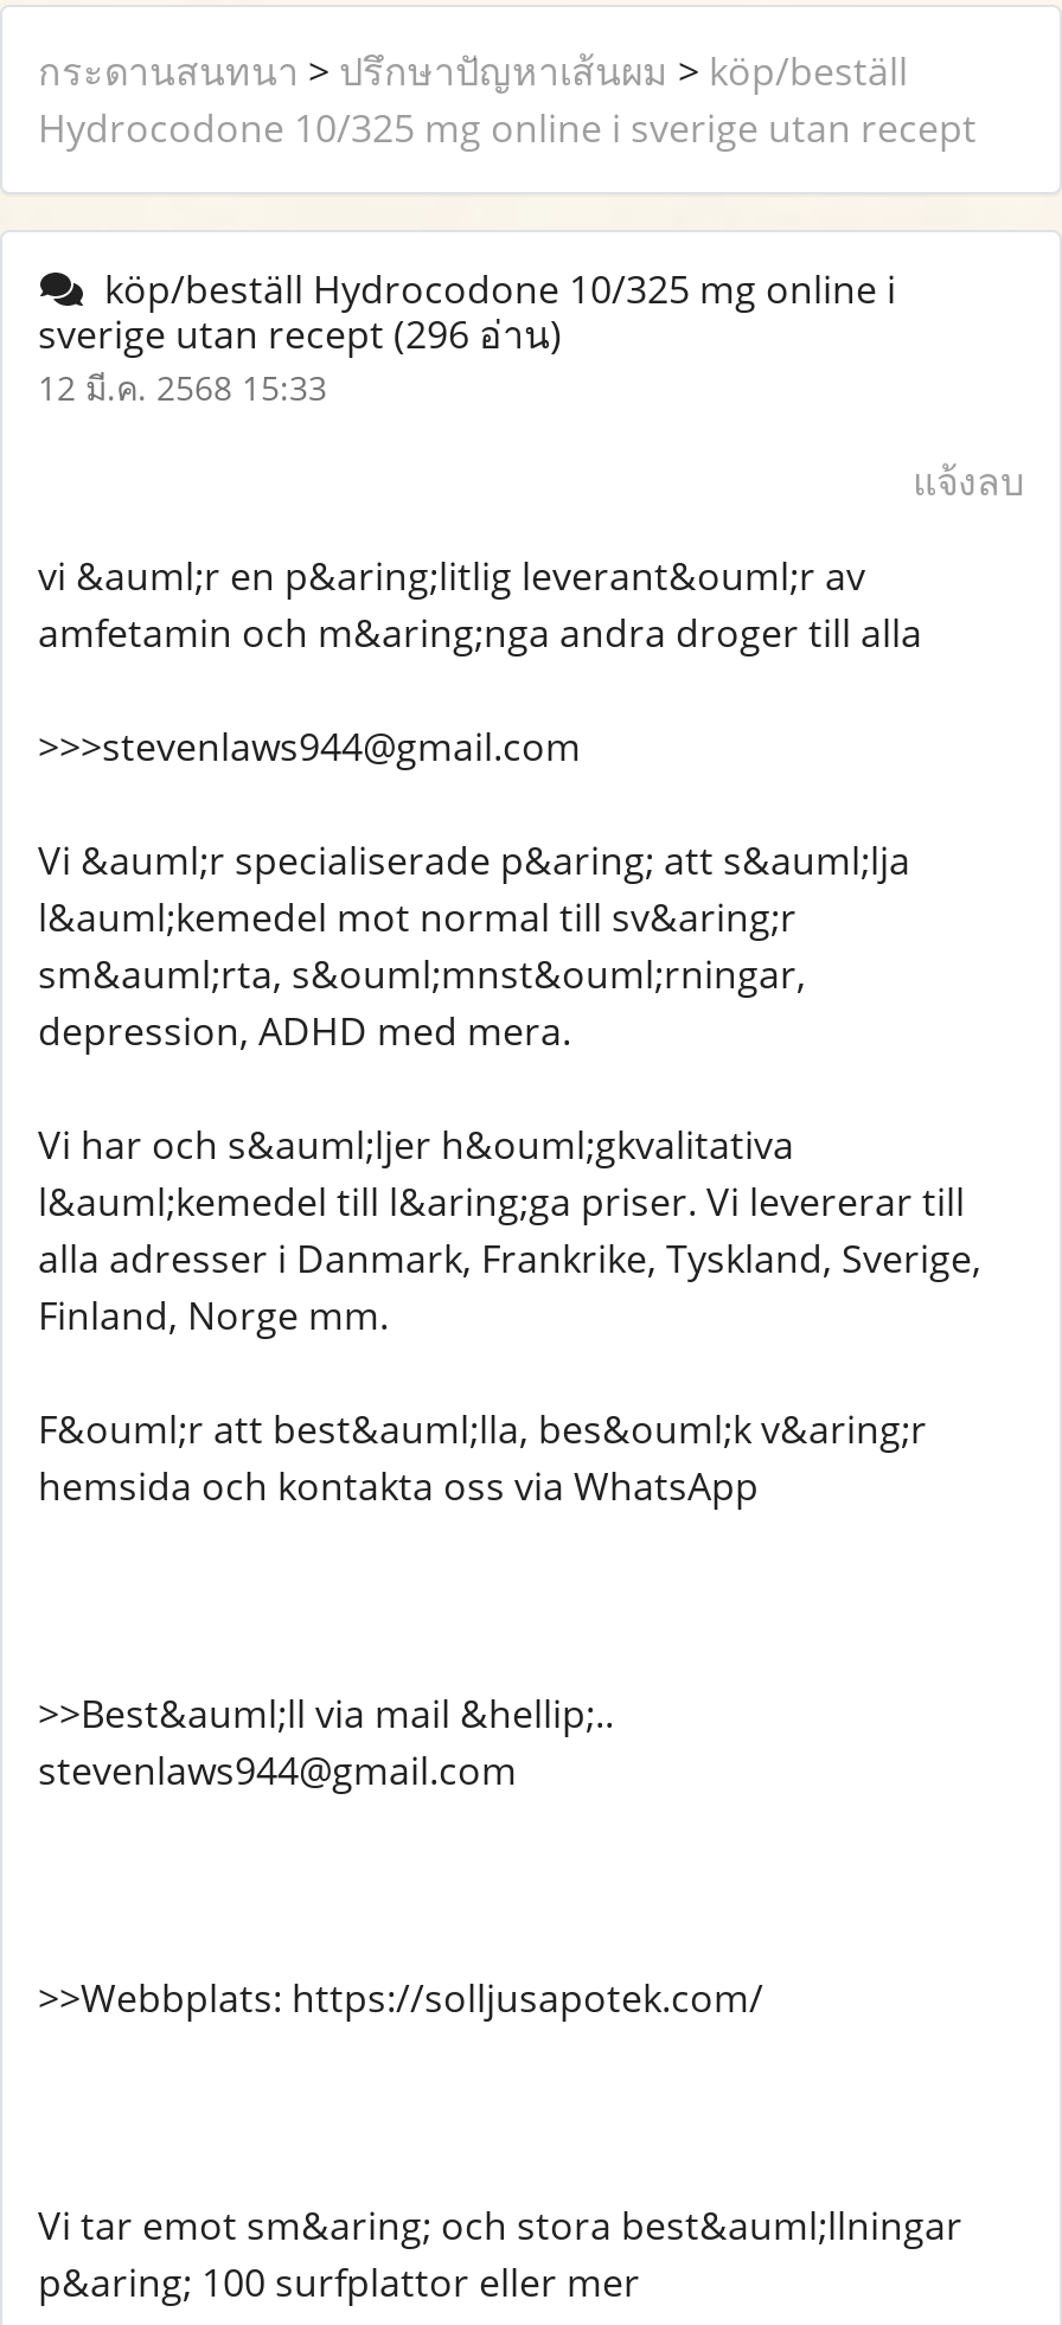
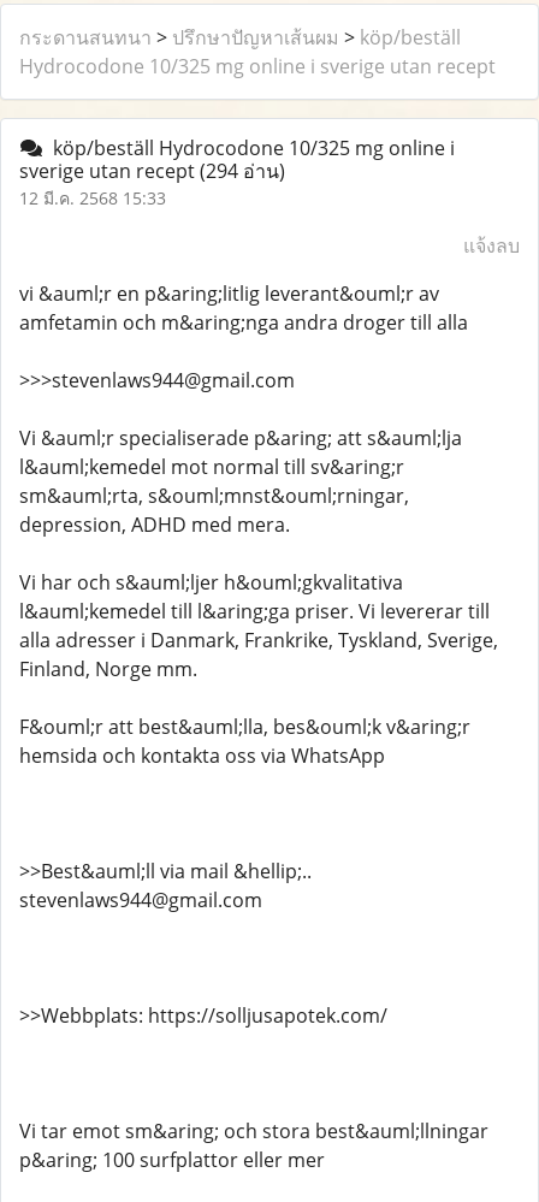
- sverige utan recept (296 อ่าน)
+ sverige utan recept (294 อ่าน)
